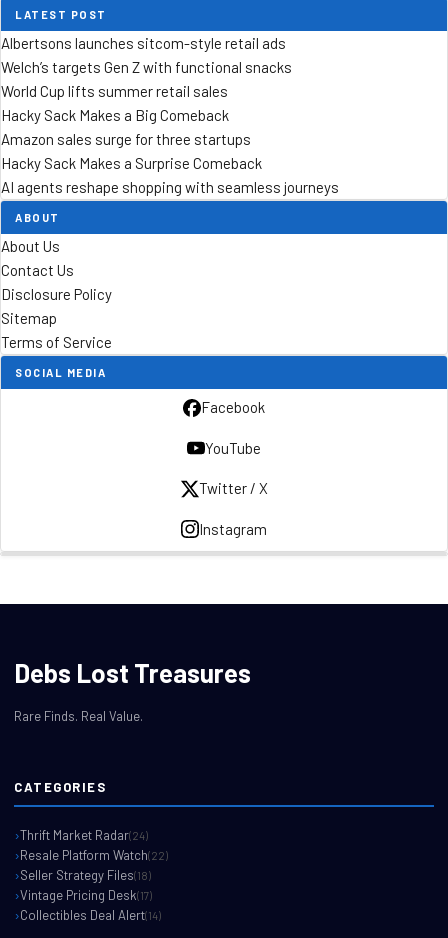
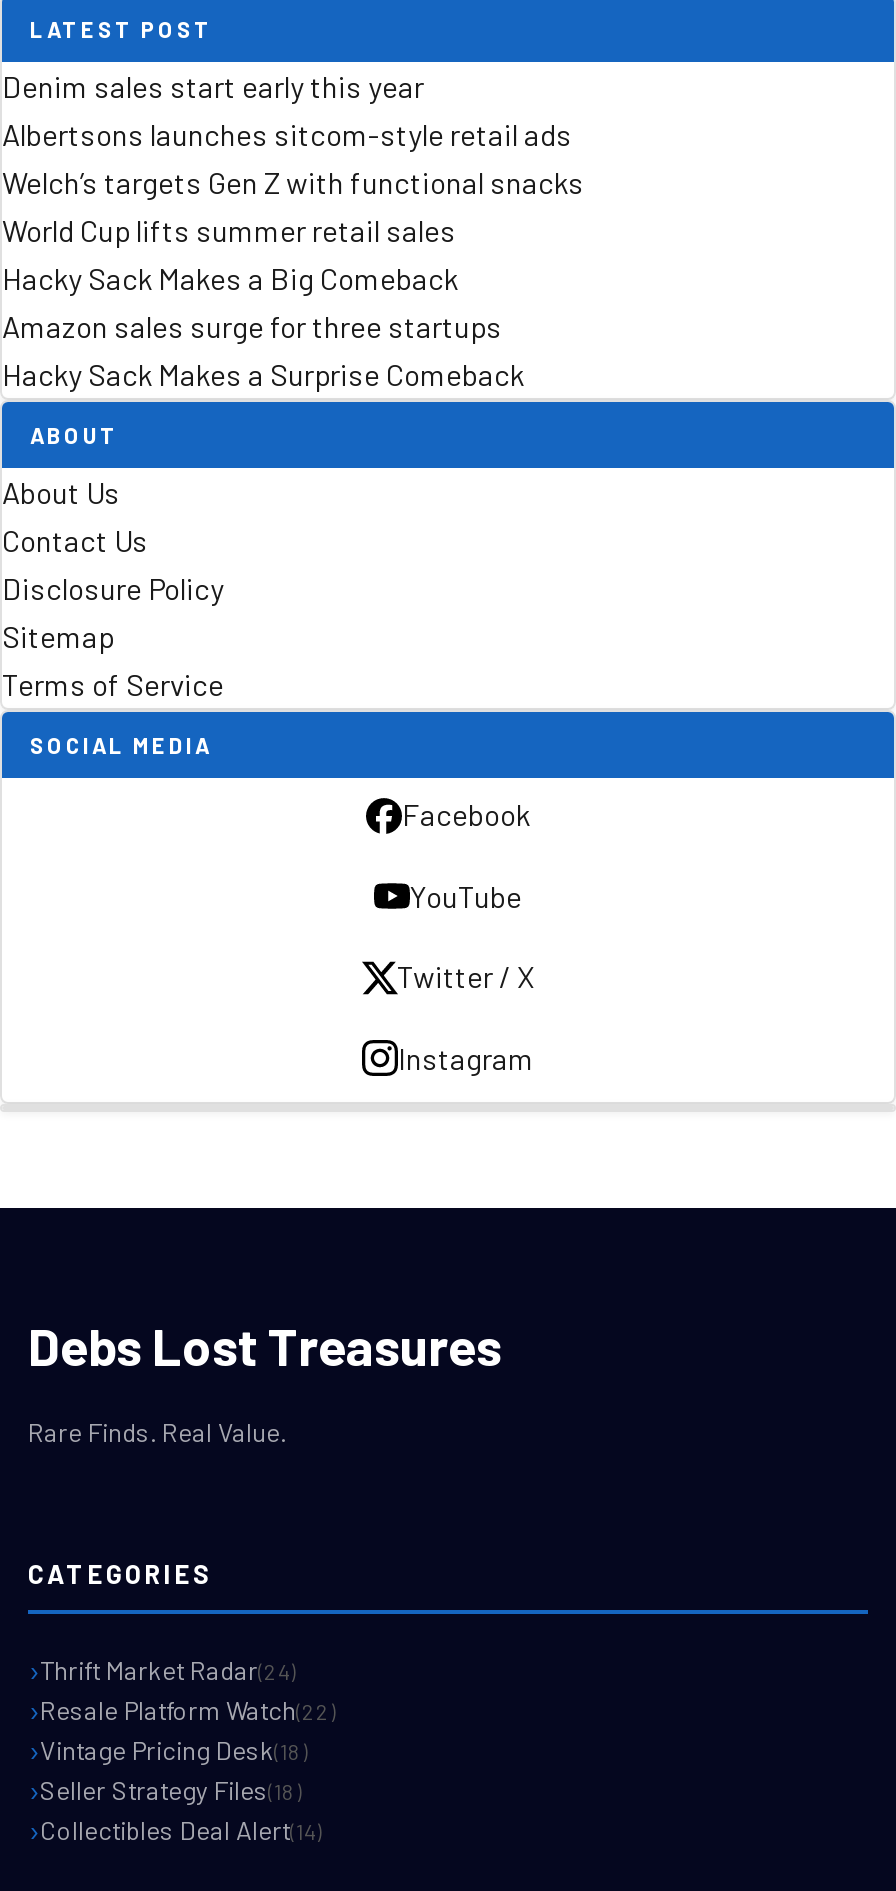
+ Denim sales start early this year

moved down: Albertsons launches sitcom-style retail ads | Welch’s targets Gen Z with functional snacks | World Cup lifts summer retail sales | Hacky Sack Makes a Big Comeback | Amazon sales surge for three startups | Hacky Sack Makes a Surprise Comeback

- AI agents reshape shopping with seamless journeys

+ Vintage Pricing Desk(18)

moved down: Seller Strategy Files(18)

- Vintage Pricing Desk (17)
